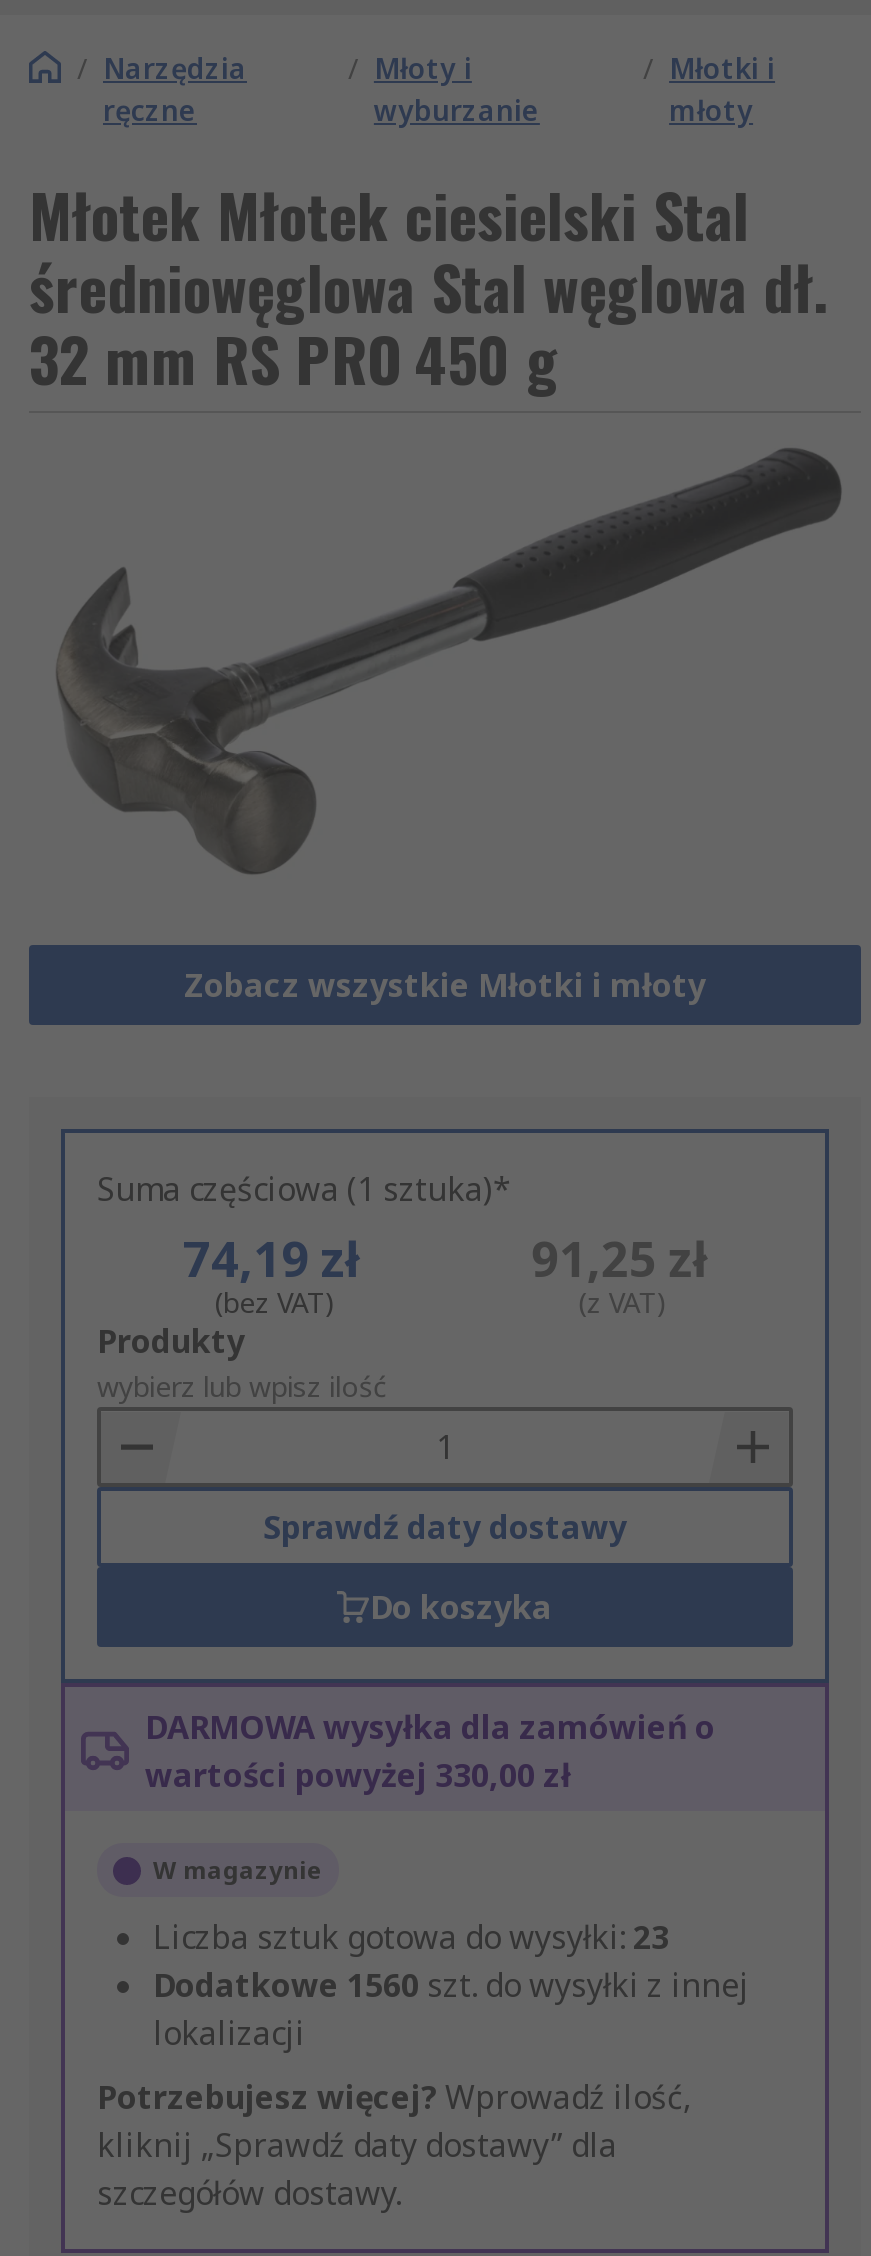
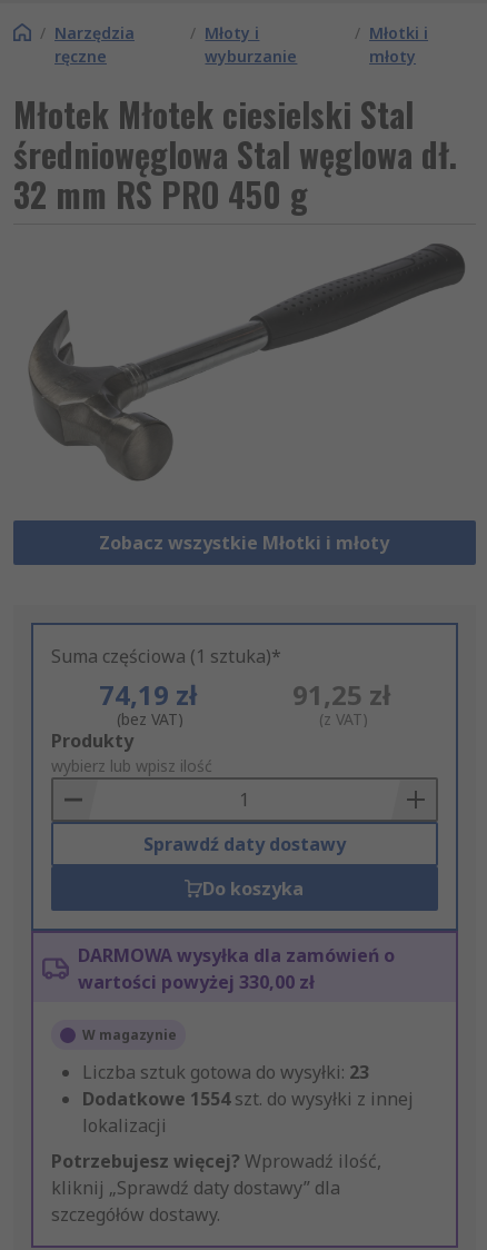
- Dodatkowe 1560 szt. do wysyłki z innej
+ Dodatkowe 1554 szt. do wysyłki z innej
